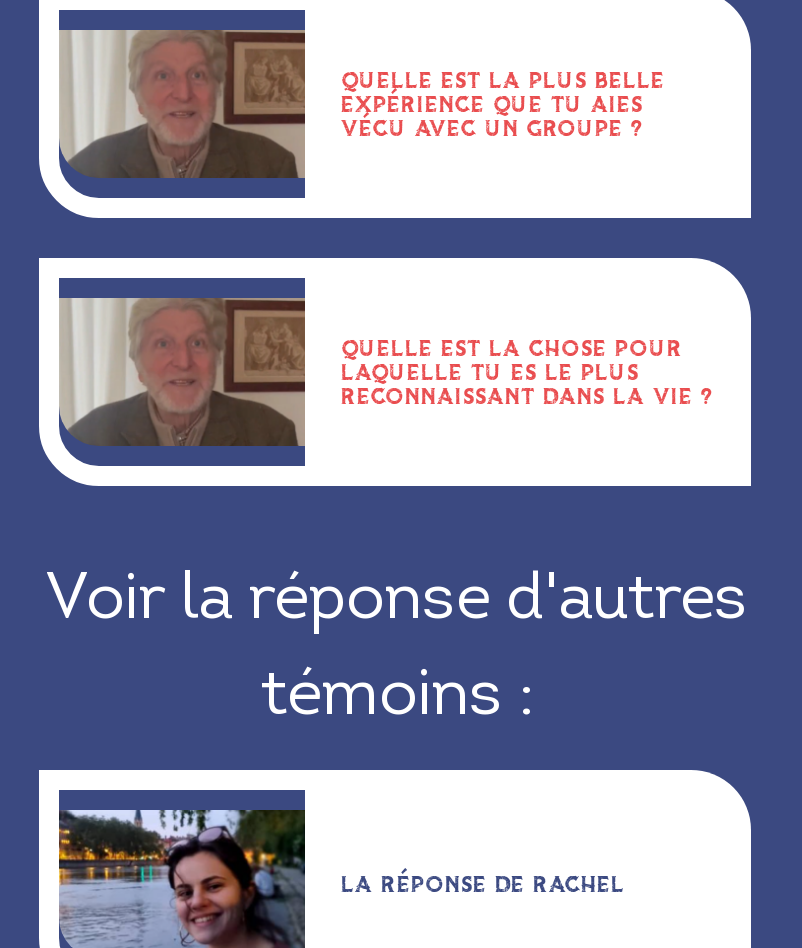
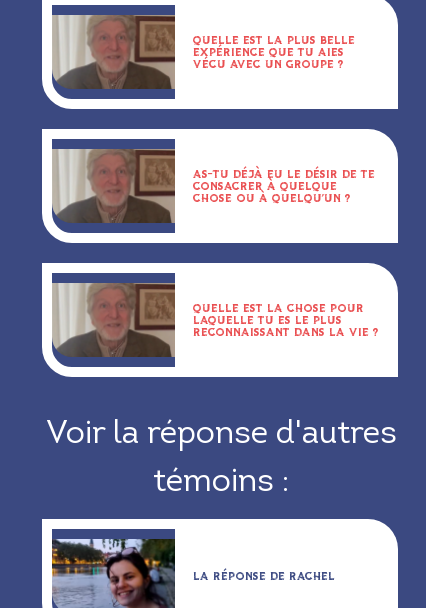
+ AS-TU DÉJÀ EU LE DÉSIR DE TE
+ CONSACRER À QUELQUE
+ CHOSE OU À QUELQU’UN ?
